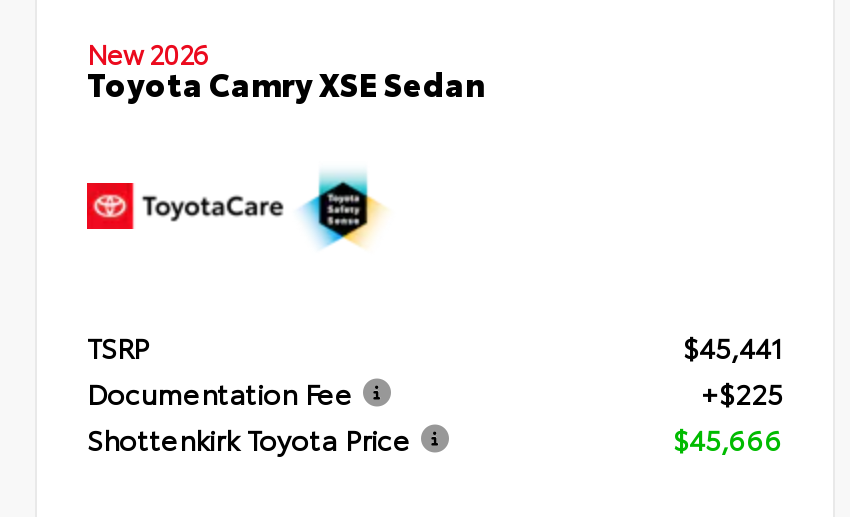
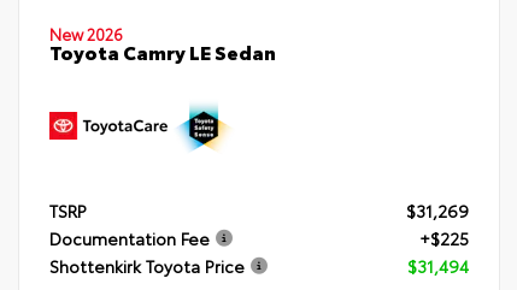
- Toyota Camry XSE Sedan
+ Toyota Camry LE Sedan

- $45,441
+ $31,269

- $45,666
+ $31,494
